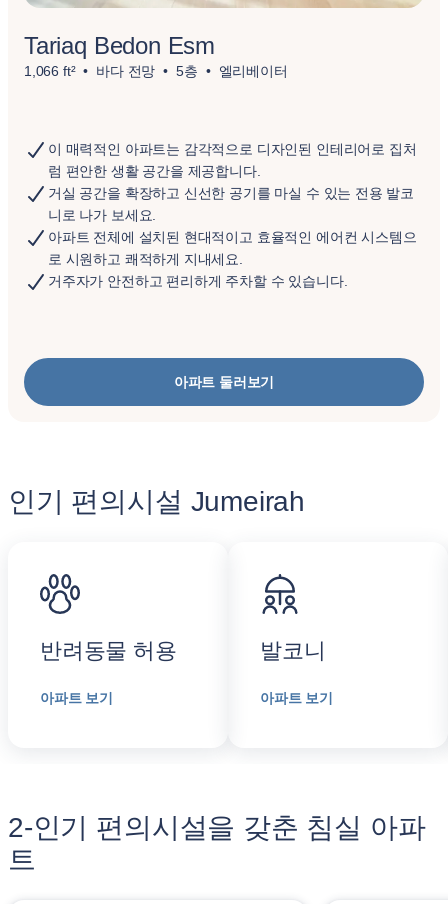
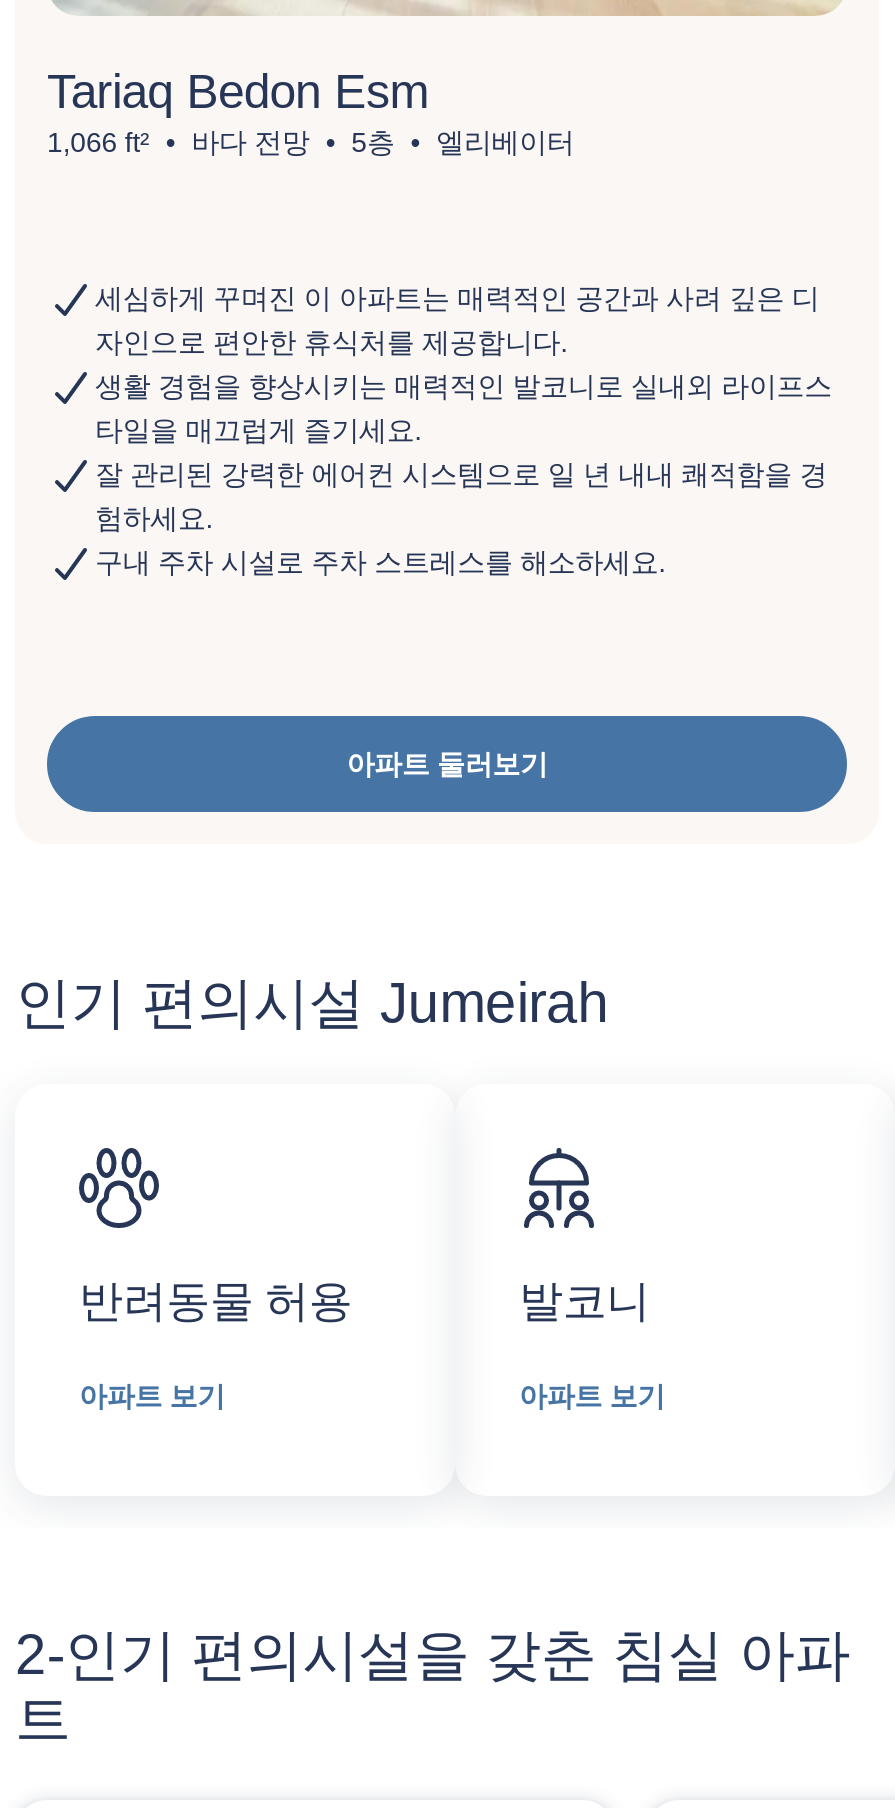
- 이 매력적인 아파트는 감각적으로 디자인된 인테리어로 집처
- 럼 편안한 생활 공간을 제공합니다.
- 거실 공간을 확장하고 신선한 공기를 마실 수 있는 전용 발코
- 니로 나가 보세요.
- 아파트 전체에 설치된 현대적이고 효율적인 에어컨 시스템으
- 로 시원하고 쾌적하게 지내세요.
- 거주자가 안전하고 편리하게 주차할 수 있습니다.
+ 세심하게 꾸며진 이 아파트는 매력적인 공간과 사려 깊은 디
+ 자인으로 편안한 휴식처를 제공합니다.
+ 생활 경험을 향상시키는 매력적인 발코니로 실내외 라이프스
+ 타일을 매끄럽게 즐기세요.
+ 잘 관리된 강력한 에어컨 시스템으로 일 년 내내 쾌적함을 경
+ 험하세요.
+ 구내 주차 시설로 주차 스트레스를 해소하세요.
